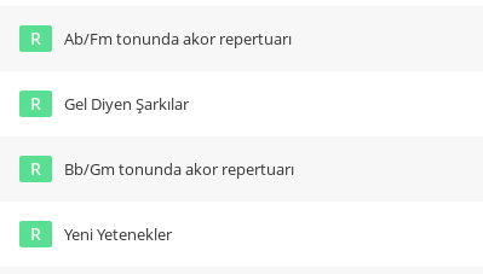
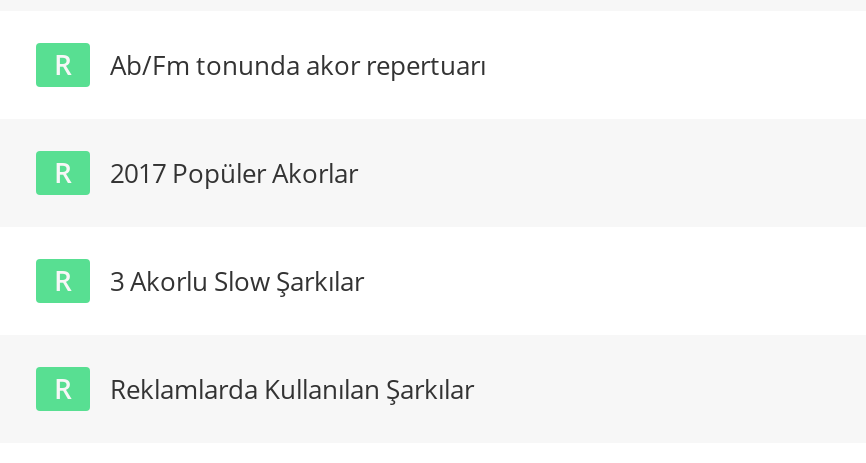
- Gel Diyen Şarkılar
+ 2017 Popüler Akorlar

- Bb/Gm tonunda akor repertuarı
+ 3 Akorlu Slow Şarkılar

- Yeni Yetenekler
+ Reklamlarda Kullanılan Şarkılar
